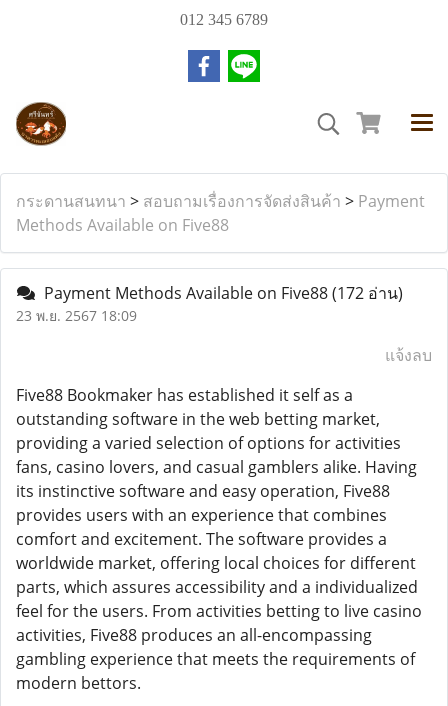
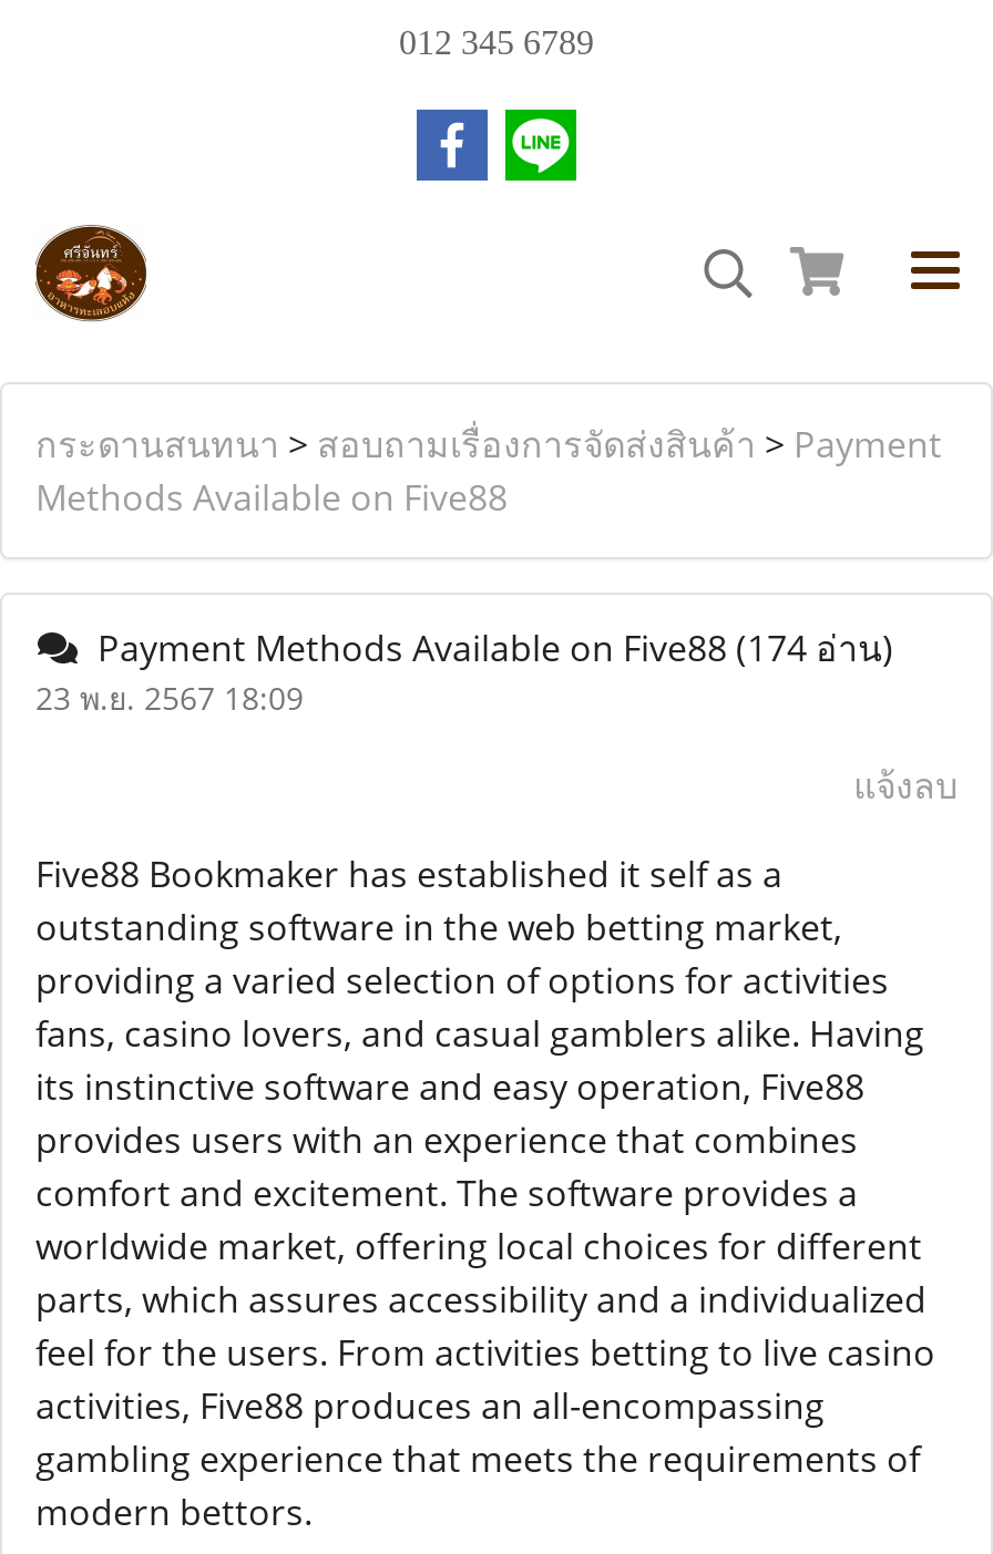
- Payment Methods Available on Five88 (172 อ่าน)
+ Payment Methods Available on Five88 (174 อ่าน)
